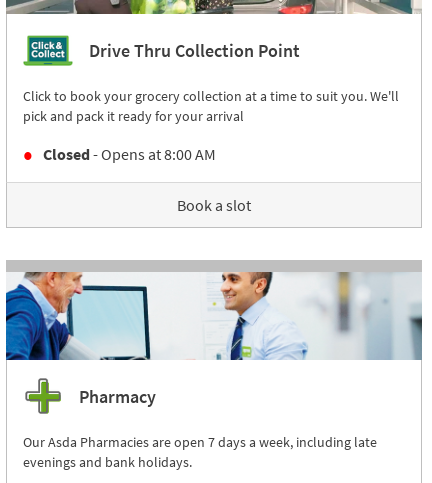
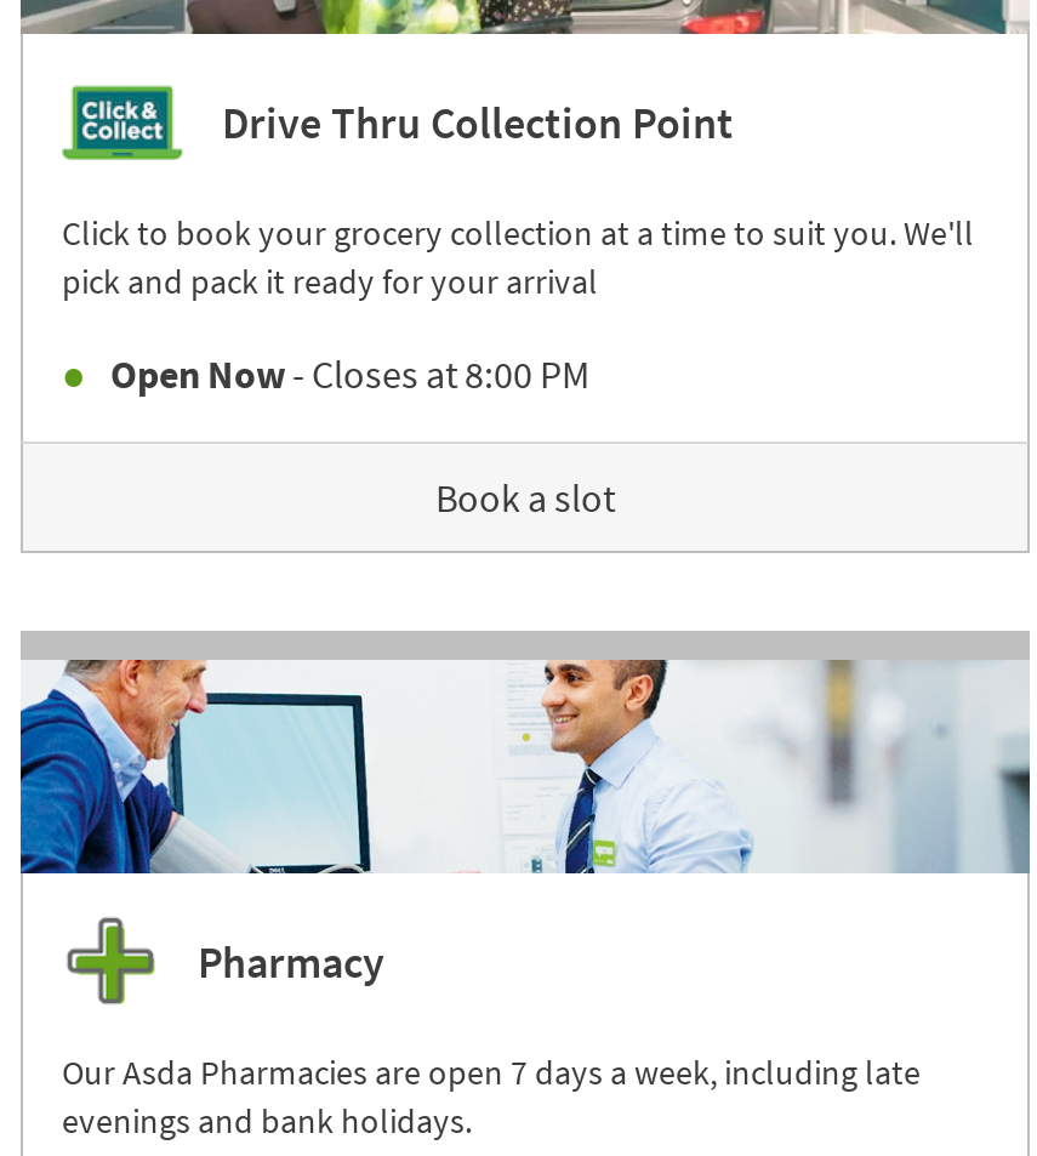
- Closed - Opens at 8:00 AM
+ Open Now - Closes at 8:00 PM
